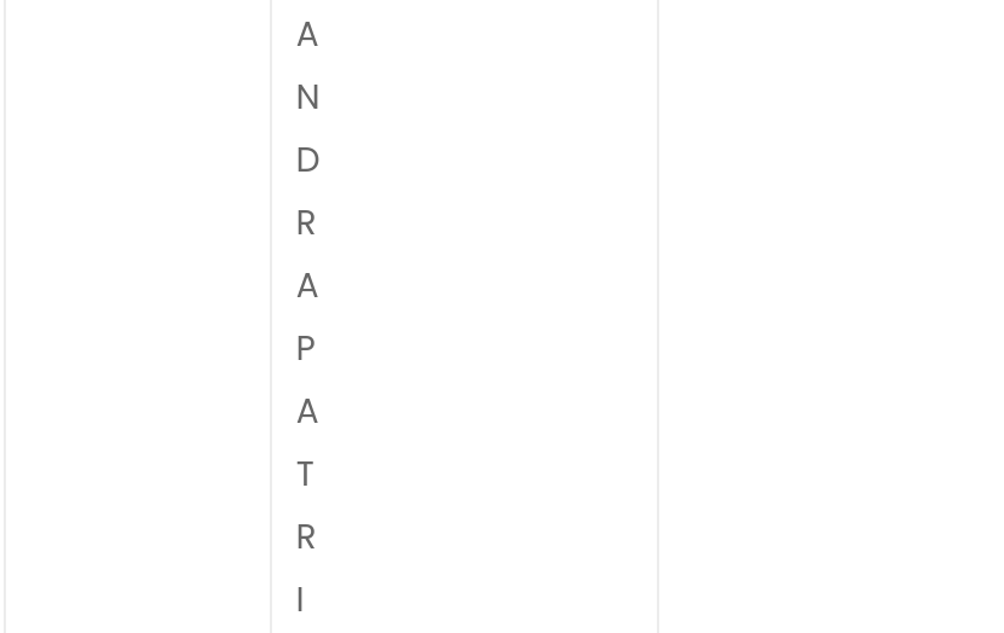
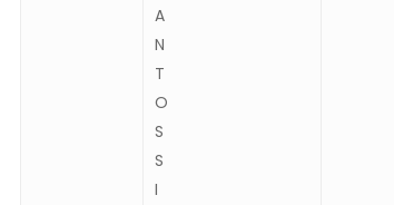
- D
- R
- A
- P
- A

moved up: T

- R
+ O
+ S
+ S
